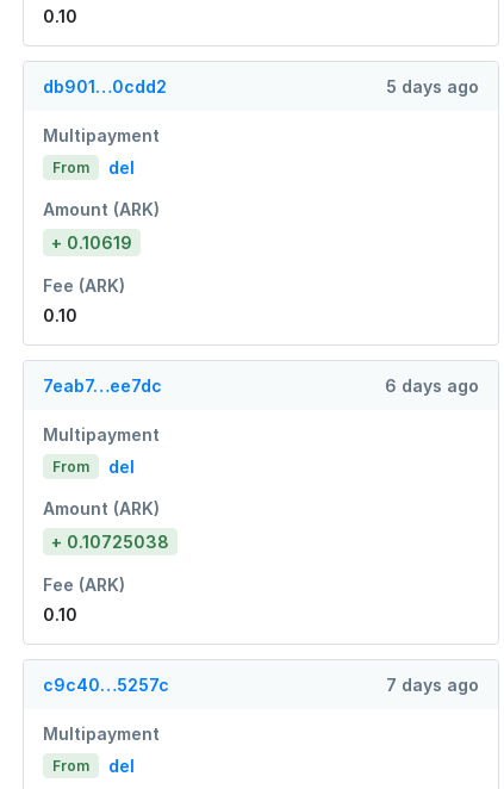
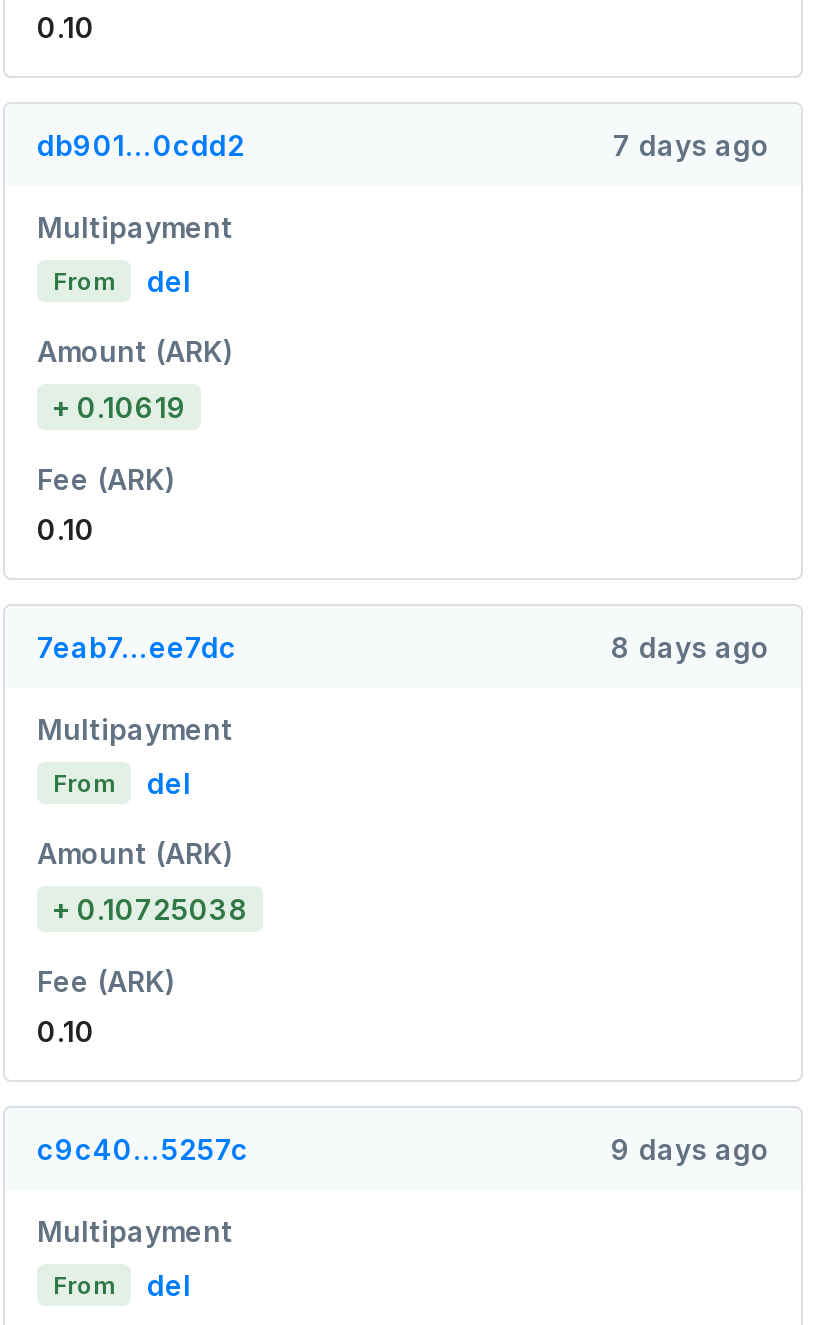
- 5 days ago
+ 7 days ago

- 6 days ago
+ 8 days ago

- 7 days ago
+ 9 days ago
